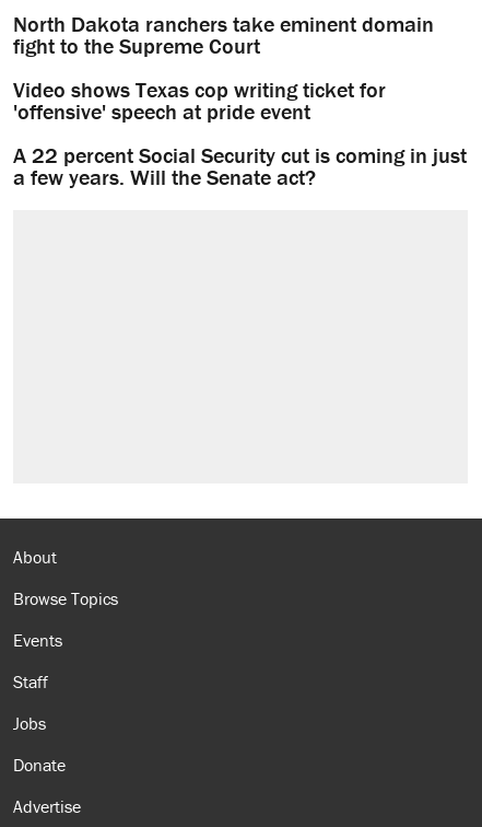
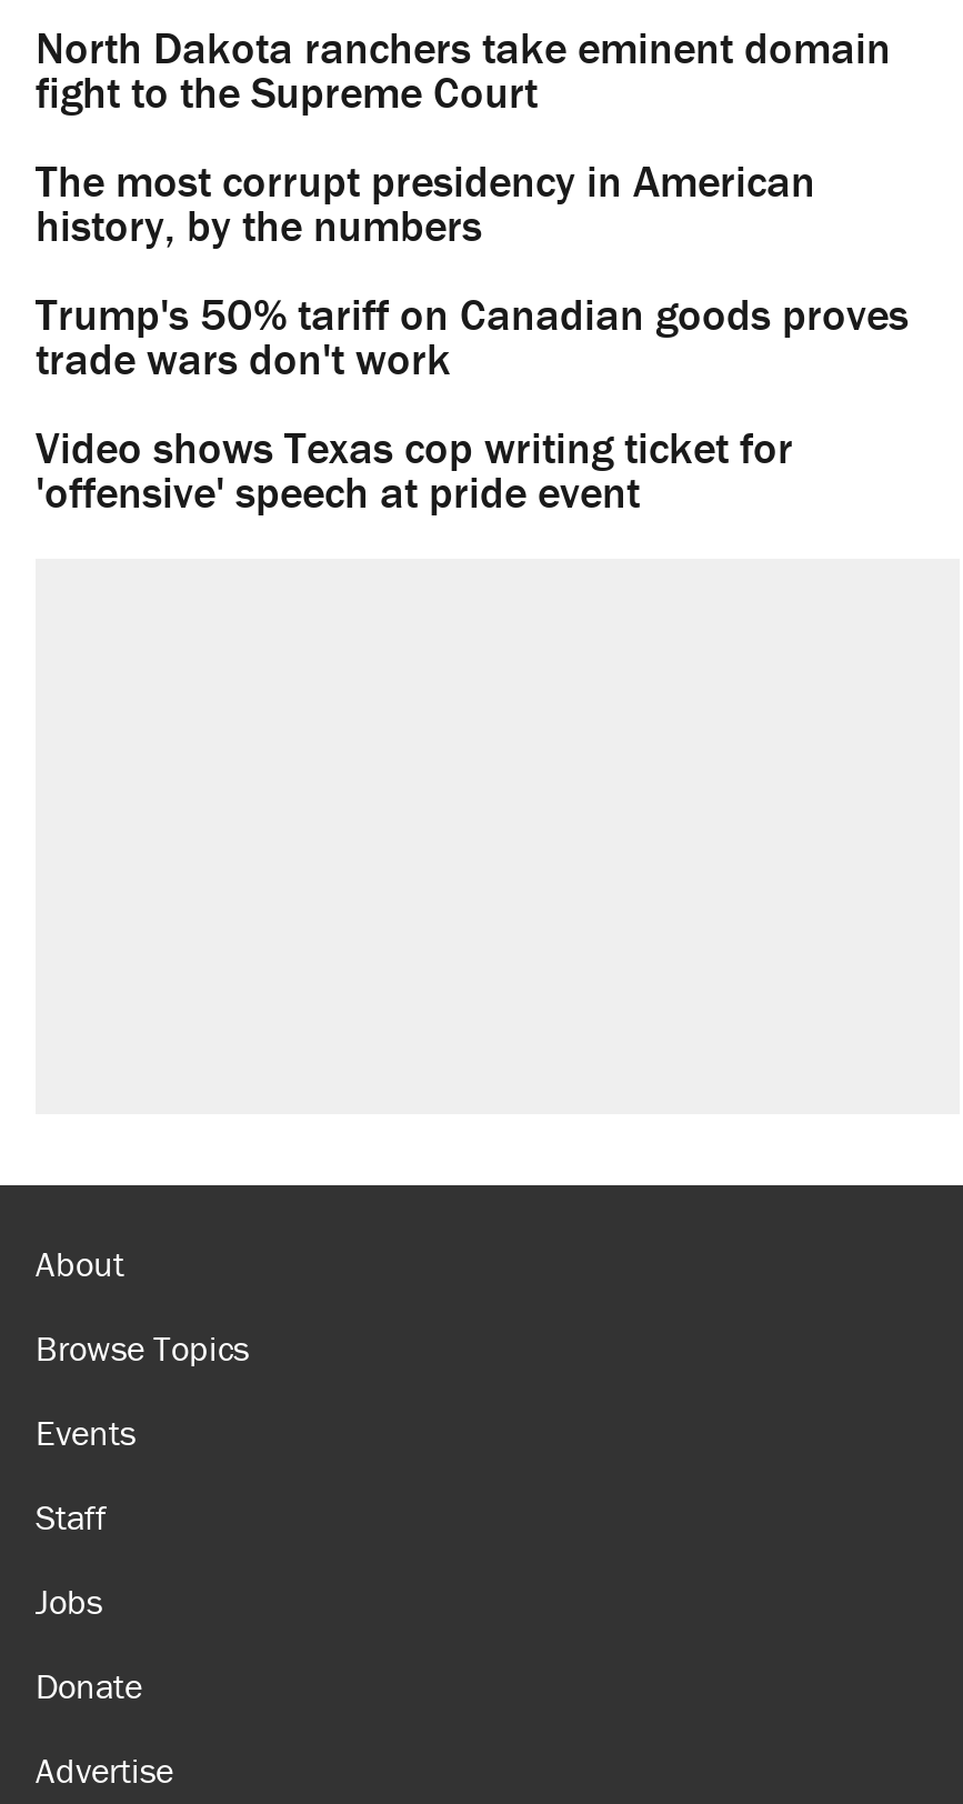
+ The most corrupt presidency in American
+ history, by the numbers
+ Trump's 50% tariff on Canadian goods proves
+ trade wars don't work

moved down: Video shows Texas cop writing ticket for | 'offensive' speech at pride event

- A 22 percent Social Security cut is coming in just
- a few years. Will the Senate act?
